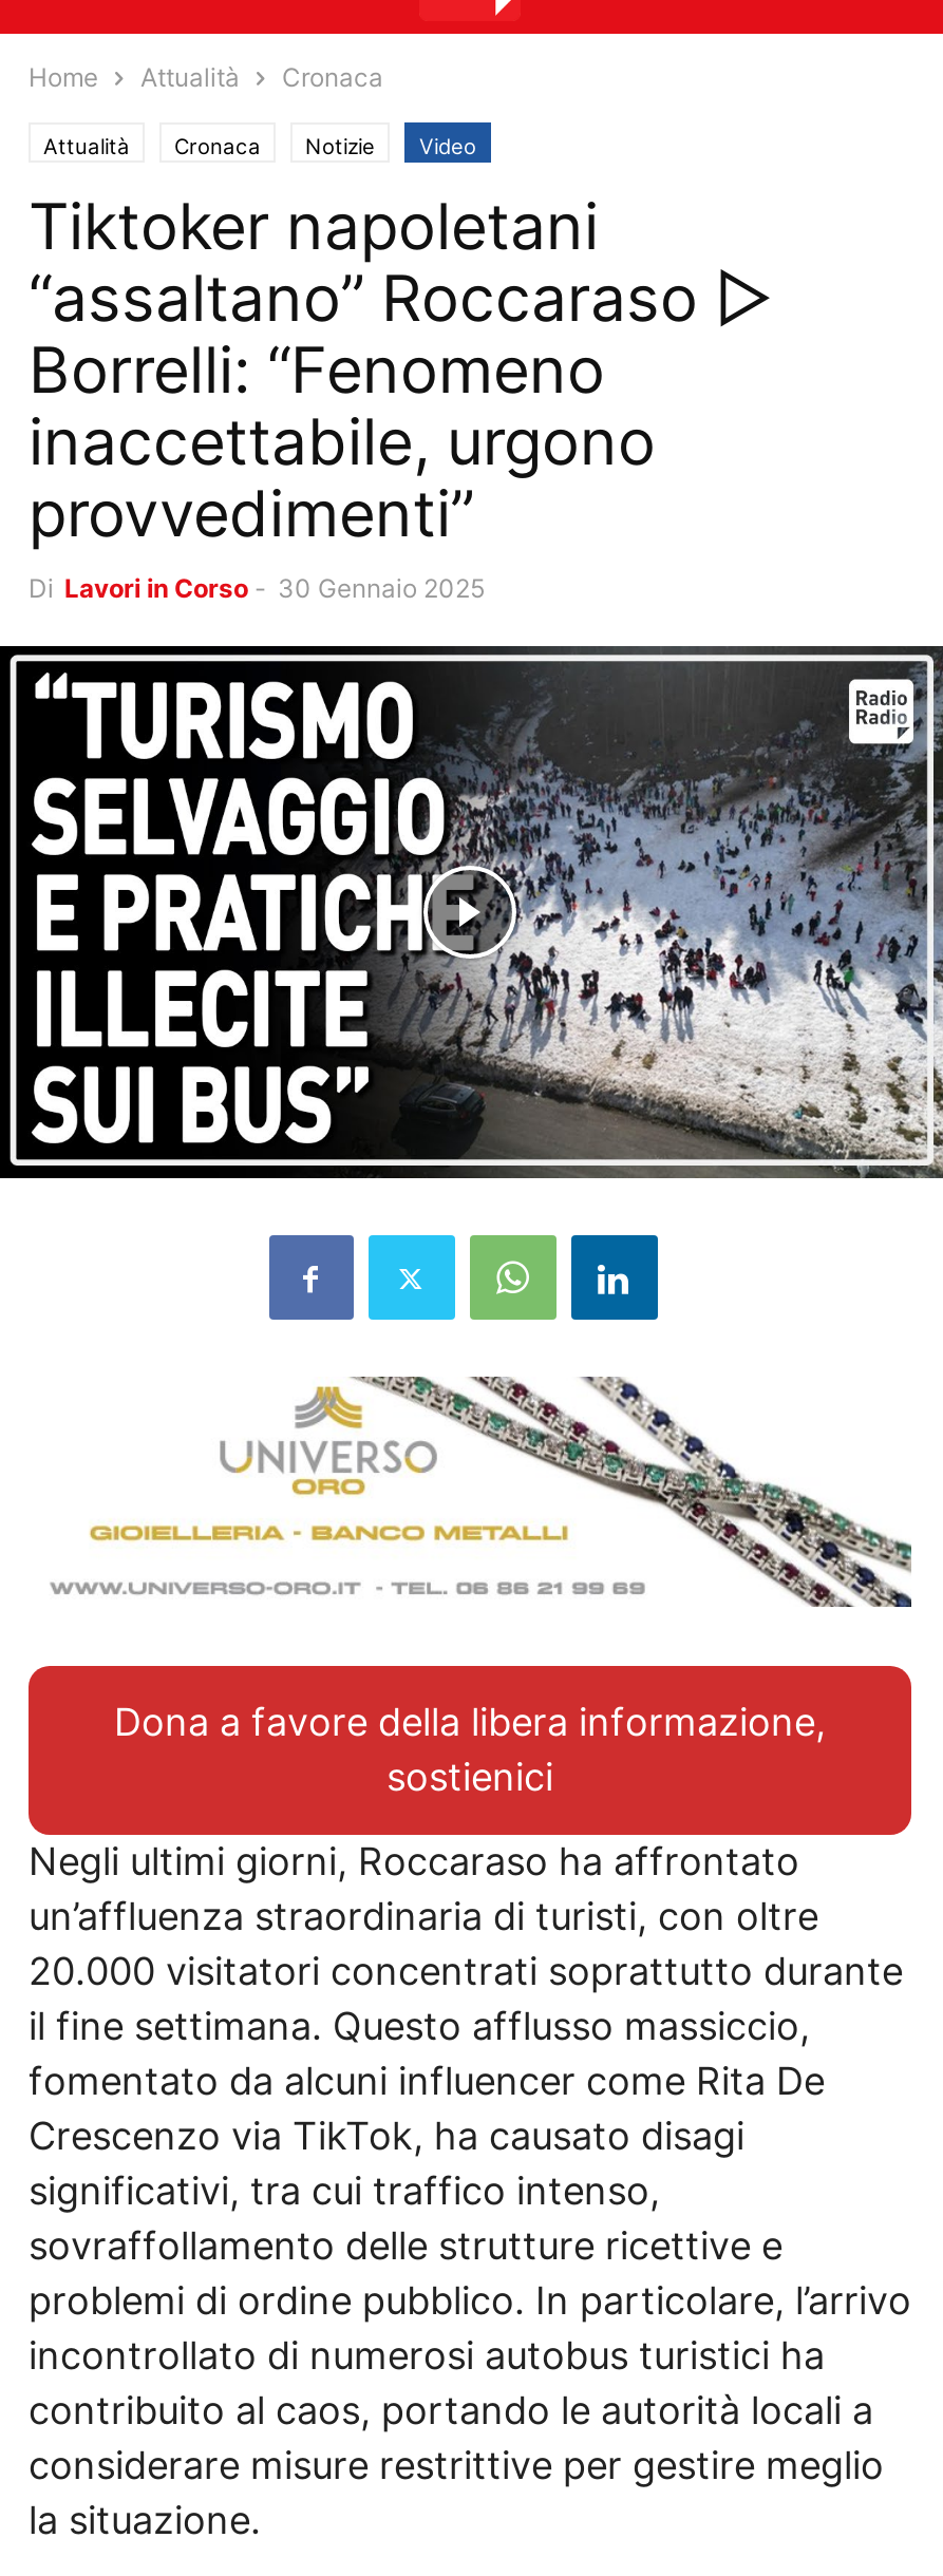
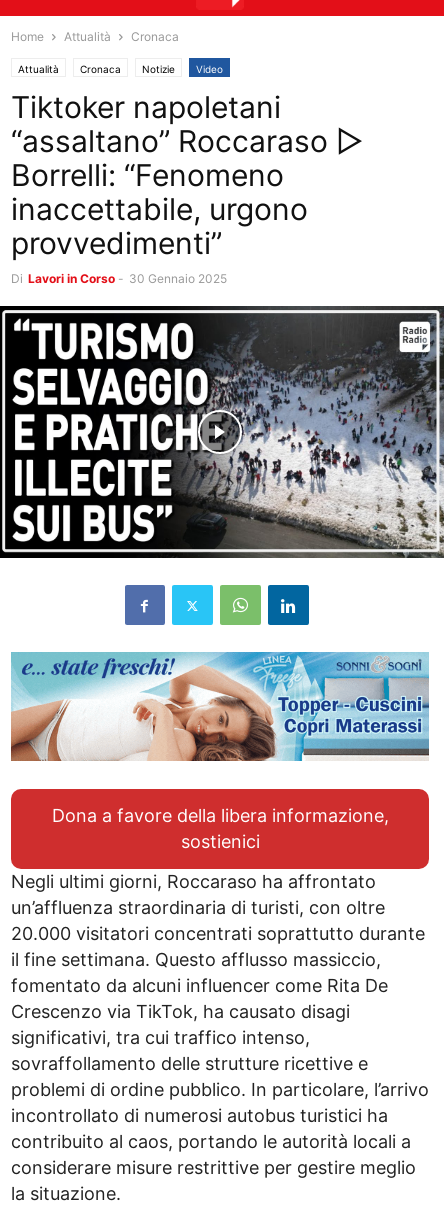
- [image]
+ [image]
